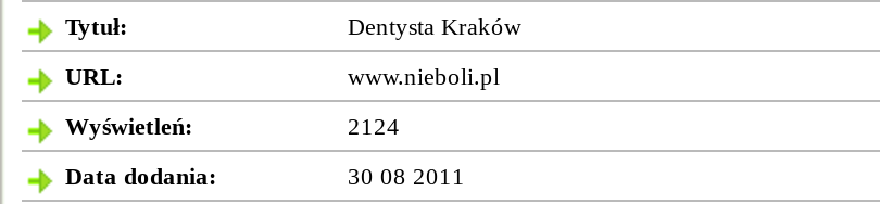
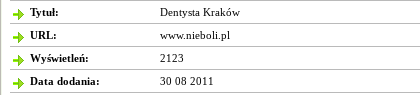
- 2124
+ 2123
